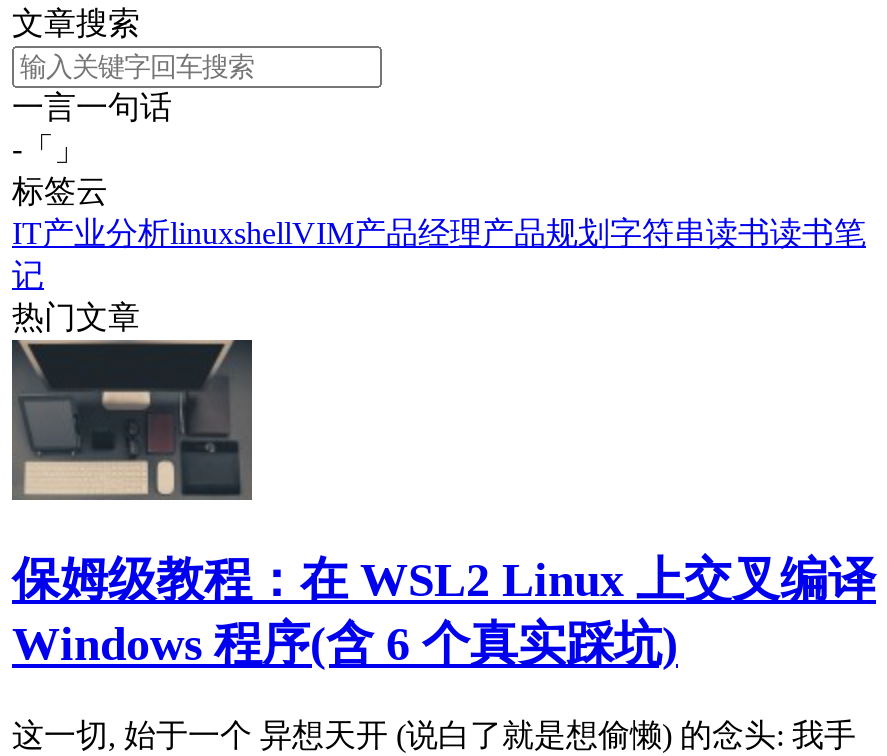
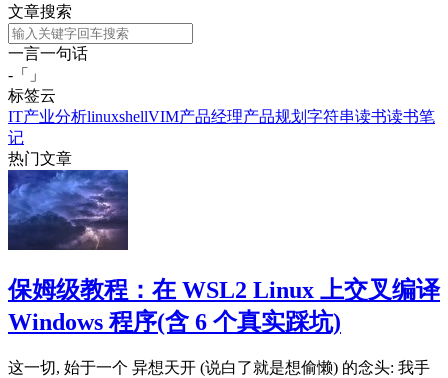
- [image]
+ [image]
